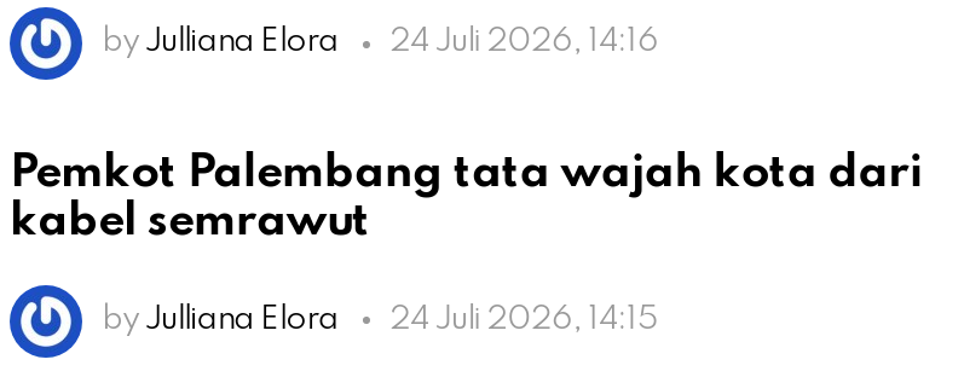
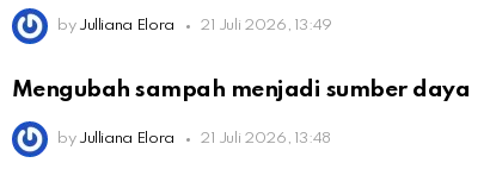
- by Julliana Elora 24 Juli 2026, 14:16
+ by Julliana Elora 21 Juli 2026, 13:49

- Pemkot Palembang tata wajah kota dari
- kabel semrawut
+ Mengubah sampah menjadi sumber daya

- by Julliana Elora 24 Juli 2026, 14:15
+ by Julliana Elora 21 Juli 2026, 13:48
